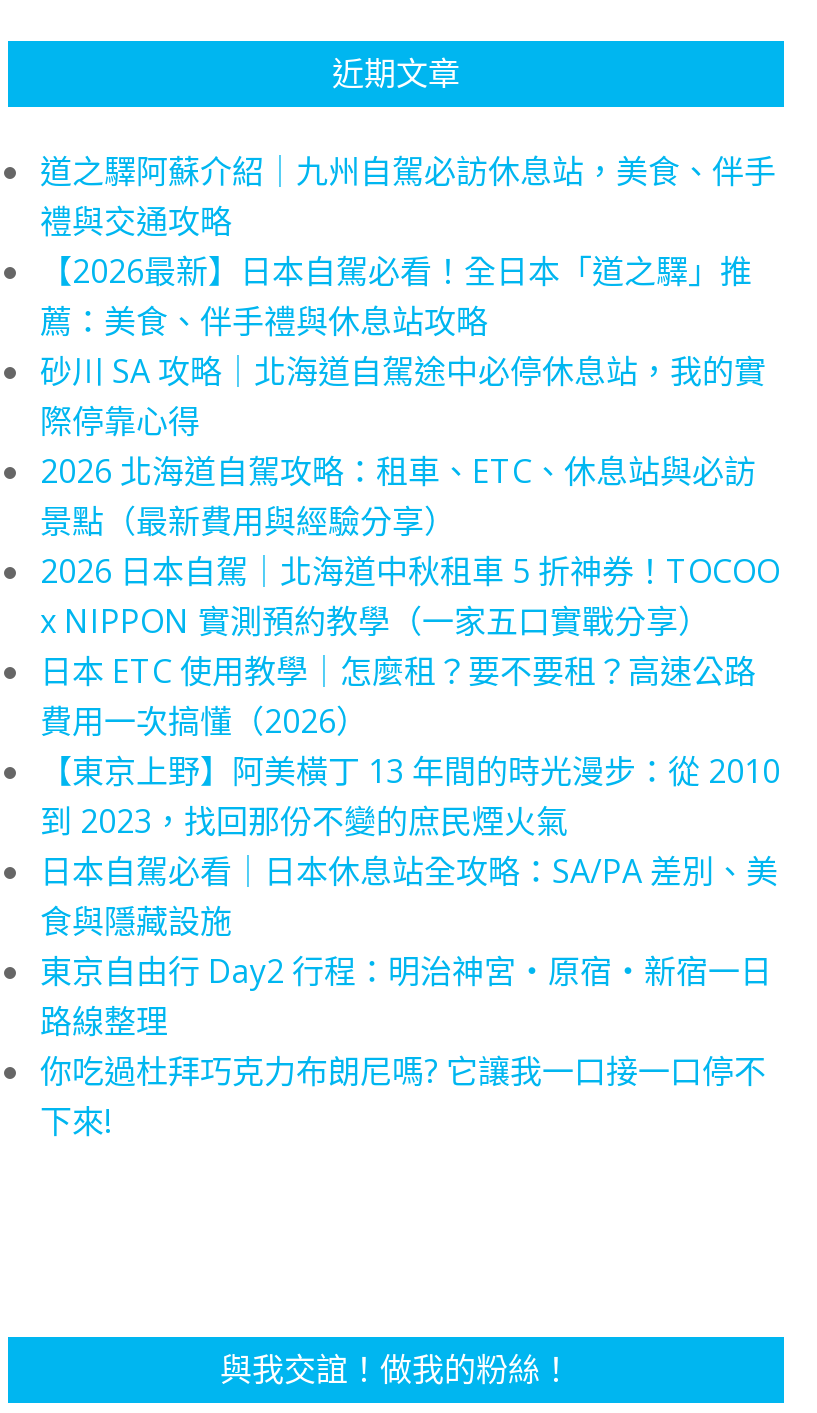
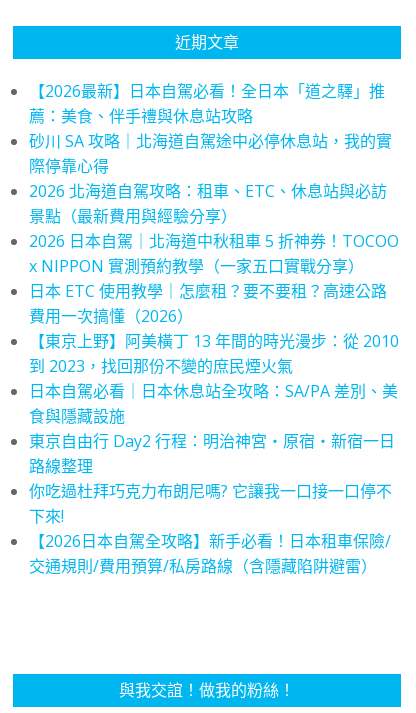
- 道之驛阿蘇介紹｜九州自駕必訪休息站，美食、伴手
- 禮與交通攻略

moved up: 【2026最新】日本自駕必看！全日本「道之驛」推 | 薦：美食、伴手禮與休息站攻略 | 砂川 SA 攻略｜北海道自駕途中必停休息站，我的實 | ... | 你吃過杜拜巧克力布朗尼嗎? 它讓我一口接一口停不 | 下來!

+ 【2026日本自駕全攻略】新手必看！日本租車保險/
+ 交通規則/費用預算/私房路線（含隱藏陷阱避雷）
